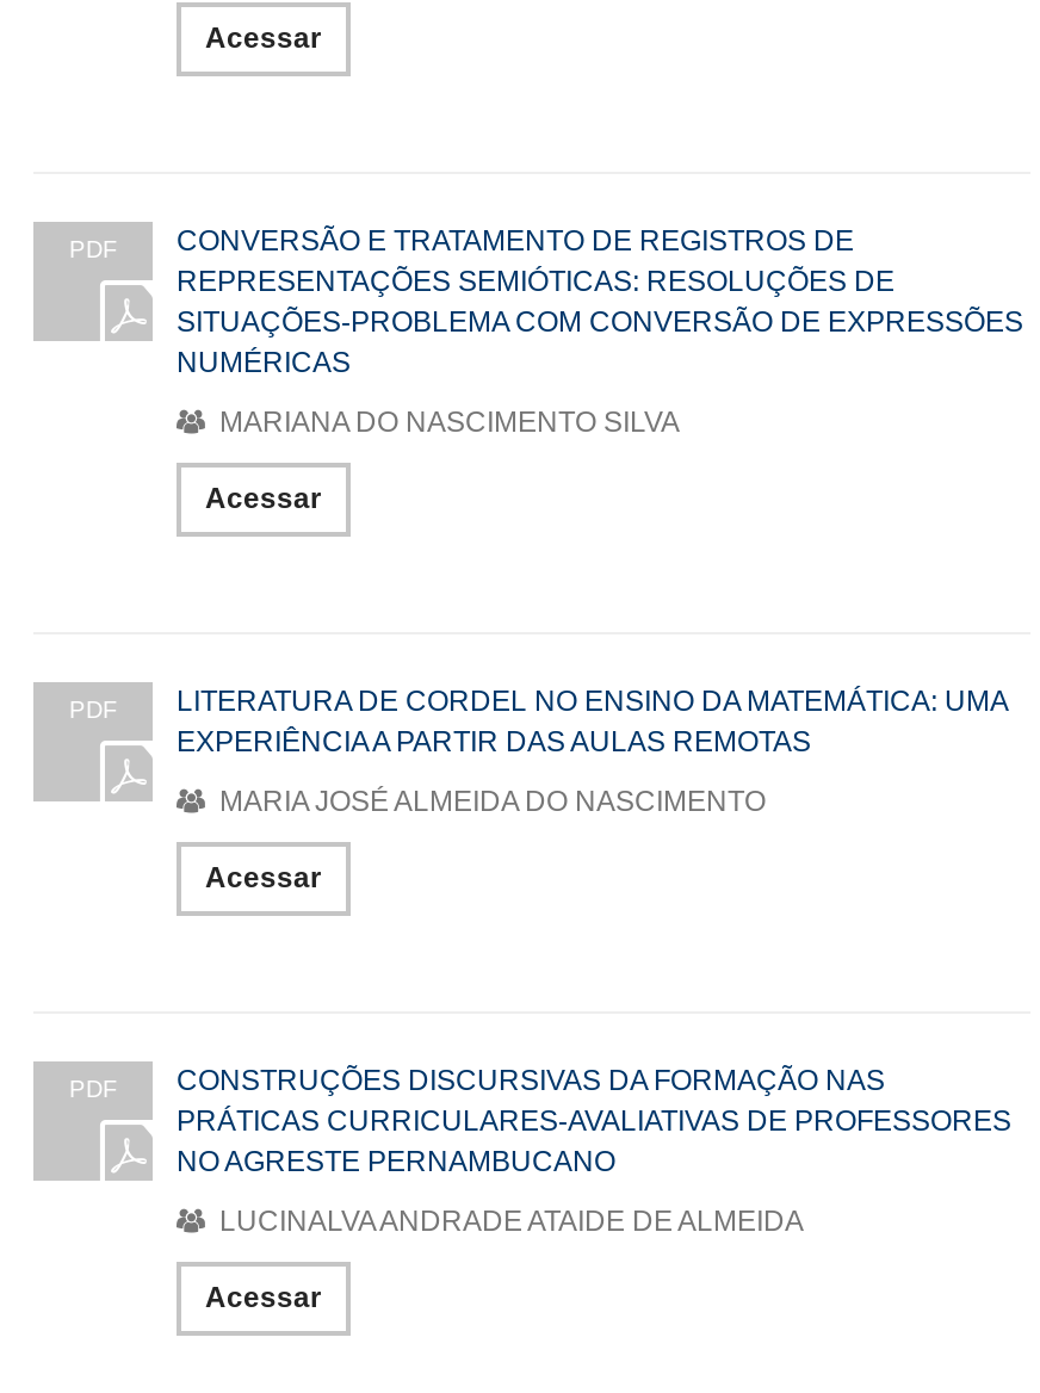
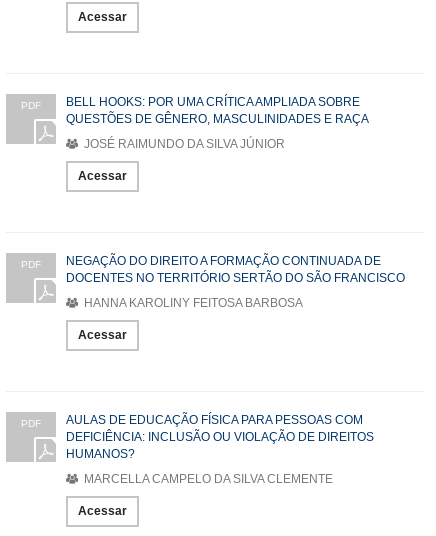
- CONVERSÃO E TRATAMENTO DE REGISTROS DE
- REPRESENTAÇÕES SEMIÓTICAS: RESOLUÇÕES DE
- SITUAÇÕES-PROBLEMA COM CONVERSÃO DE EXPRESSÕES
- NUMÉRICAS
+ BELL HOOKS: POR UMA CRÍTICA AMPLIADA SOBRE
+ QUESTÕES DE GÊNERO, MASCULINIDADES E RAÇA

- MARIANA DO NASCIMENTO SILVA
+ JOSÉ RAIMUNDO DA SILVA JÚNIOR

- LITERATURA DE CORDEL NO ENSINO DA MATEMÁTICA: UMA
- EXPERIÊNCIA A PARTIR DAS AULAS REMOTAS
+ NEGAÇÃO DO DIREITO A FORMAÇÃO CONTINUADA DE
+ DOCENTES NO TERRITÓRIO SERTÃO DO SÃO FRANCISCO

- MARIA JOSÉ ALMEIDA DO NASCIMENTO
+ HANNA KAROLINY FEITOSA BARBOSA

- CONSTRUÇÕES DISCURSIVAS DA FORMAÇÃO NAS
- PRÁTICAS CURRICULARES-AVALIATIVAS DE PROFESSORES
- NO AGRESTE PERNAMBUCANO
+ AULAS DE EDUCAÇÃO FÍSICA PARA PESSOAS COM
+ DEFICIÊNCIA: INCLUSÃO OU VIOLAÇÃO DE DIREITOS
+ HUMANOS?

- LUCINALVA ANDRADE ATAIDE DE ALMEIDA
+ MARCELLA CAMPELO DA SILVA CLEMENTE
